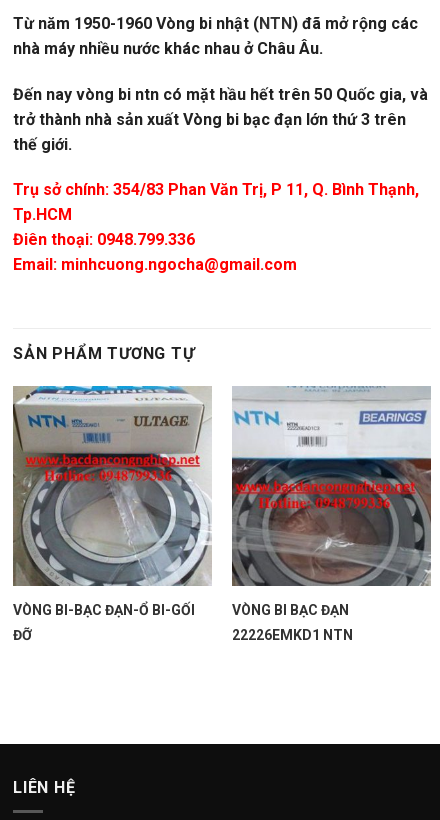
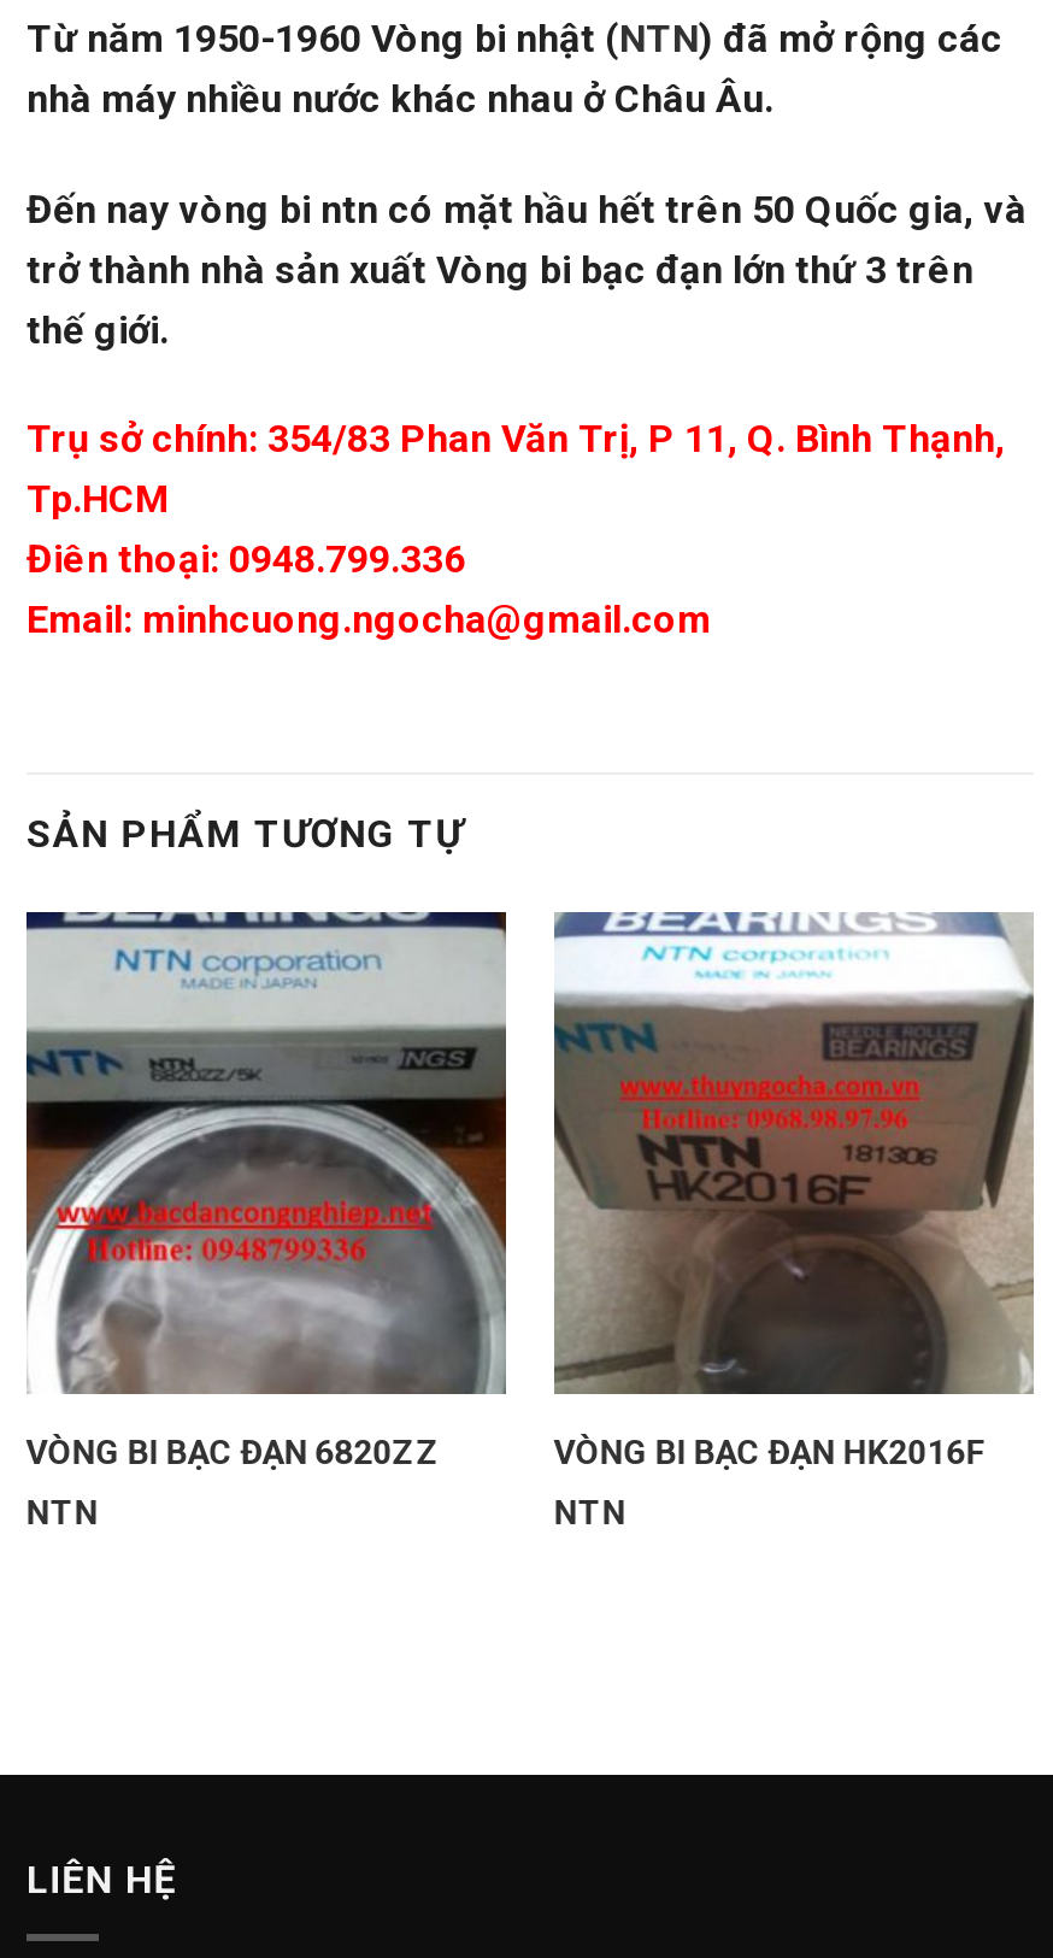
- [image]
- VÒNG BI-BẠC ĐẠN-Ổ BI-GỐI
+ [image]
+ VÒNG BI BẠC ĐẠN 6820ZZ

- [image]
- VÒNG BI BẠC ĐẠN
+ [image]
+ VÒNG BI BẠC ĐẠN HK2016F

- ĐỠ
+ NTN

- 22226EMKD1 NTN
+ NTN
